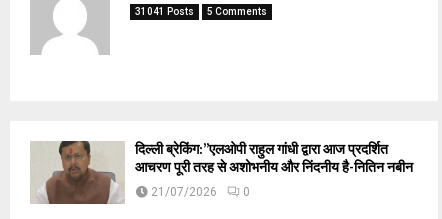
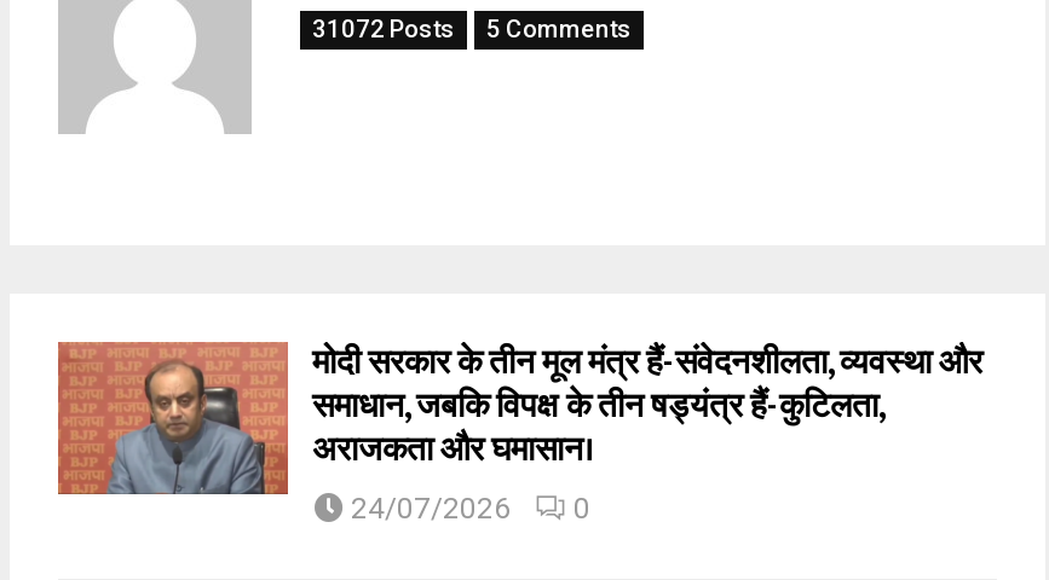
- 31041 Posts 5 Comments
+ 31072 Posts 5 Comments

- [image]
- दिल्ली ब्रेकिंग:”एलओपी राहुल गांधी द्वारा आज प्रदर्शित
- आचरण पूरी तरह से अशोभनीय और निंदनीय है-नितिन नबीन
- 21/07/2026
+ [image]
+ मोदी सरकार के तीन मूल मंत्र हैं-संवेदनशीलता, व्यवस्था और
+ समाधान, जबकि विपक्ष के तीन षड्यंत्र हैं-कुटिलता,
+ अराजकता और घमासान।
+ 24/07/2026
